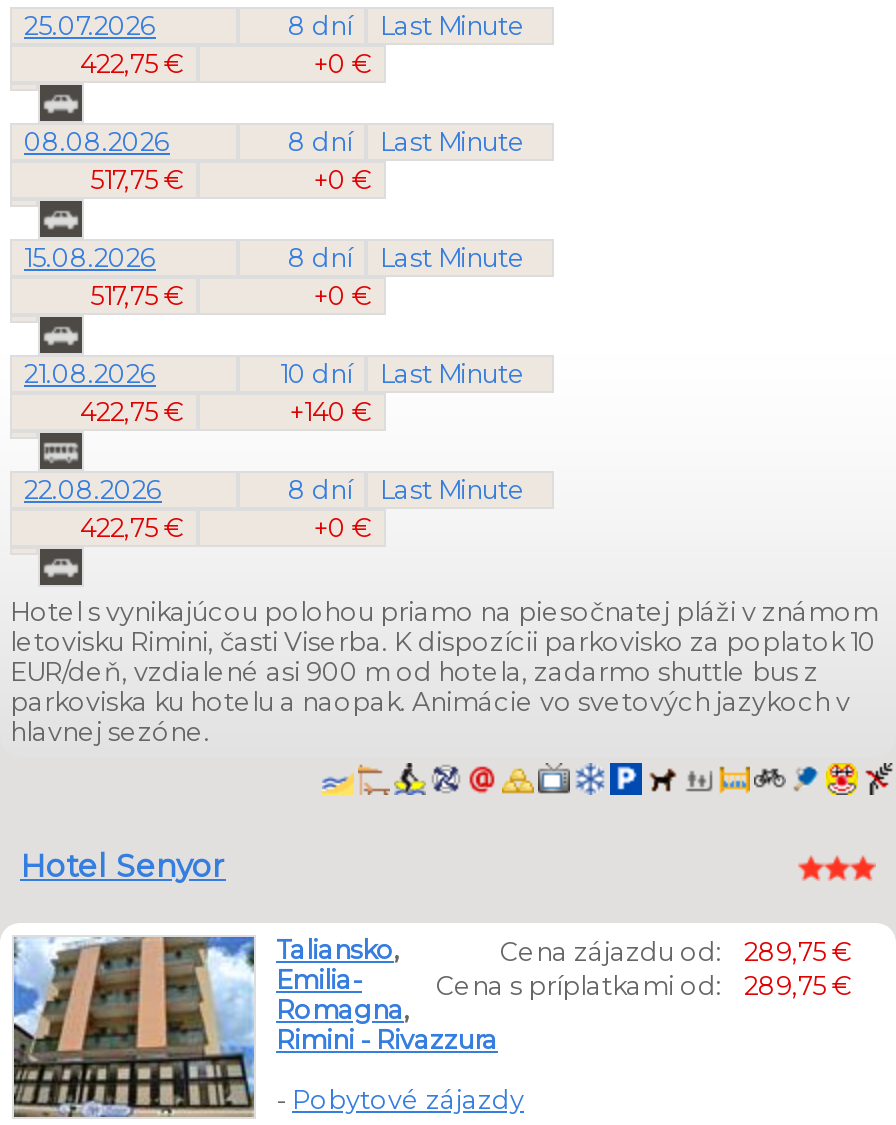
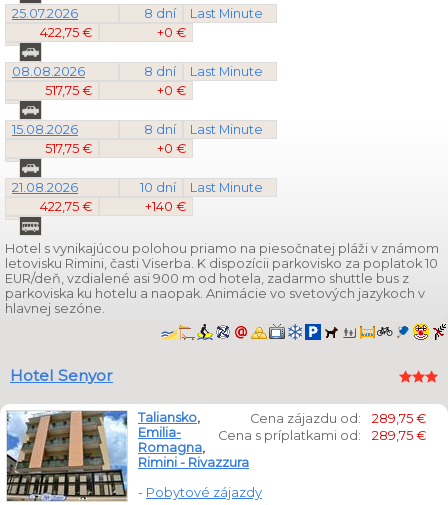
- 22.08.2026
- 8 dní
- Last Minute
- 422,75 €
- +0 €
